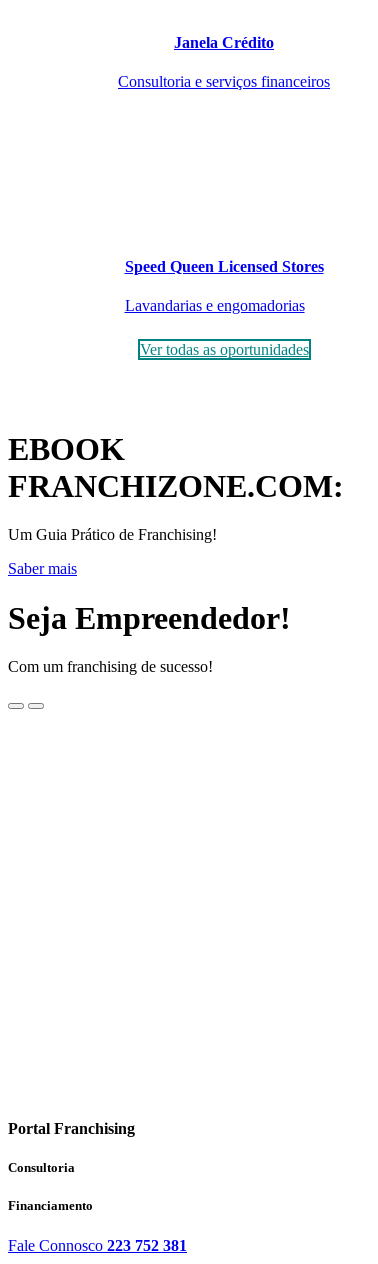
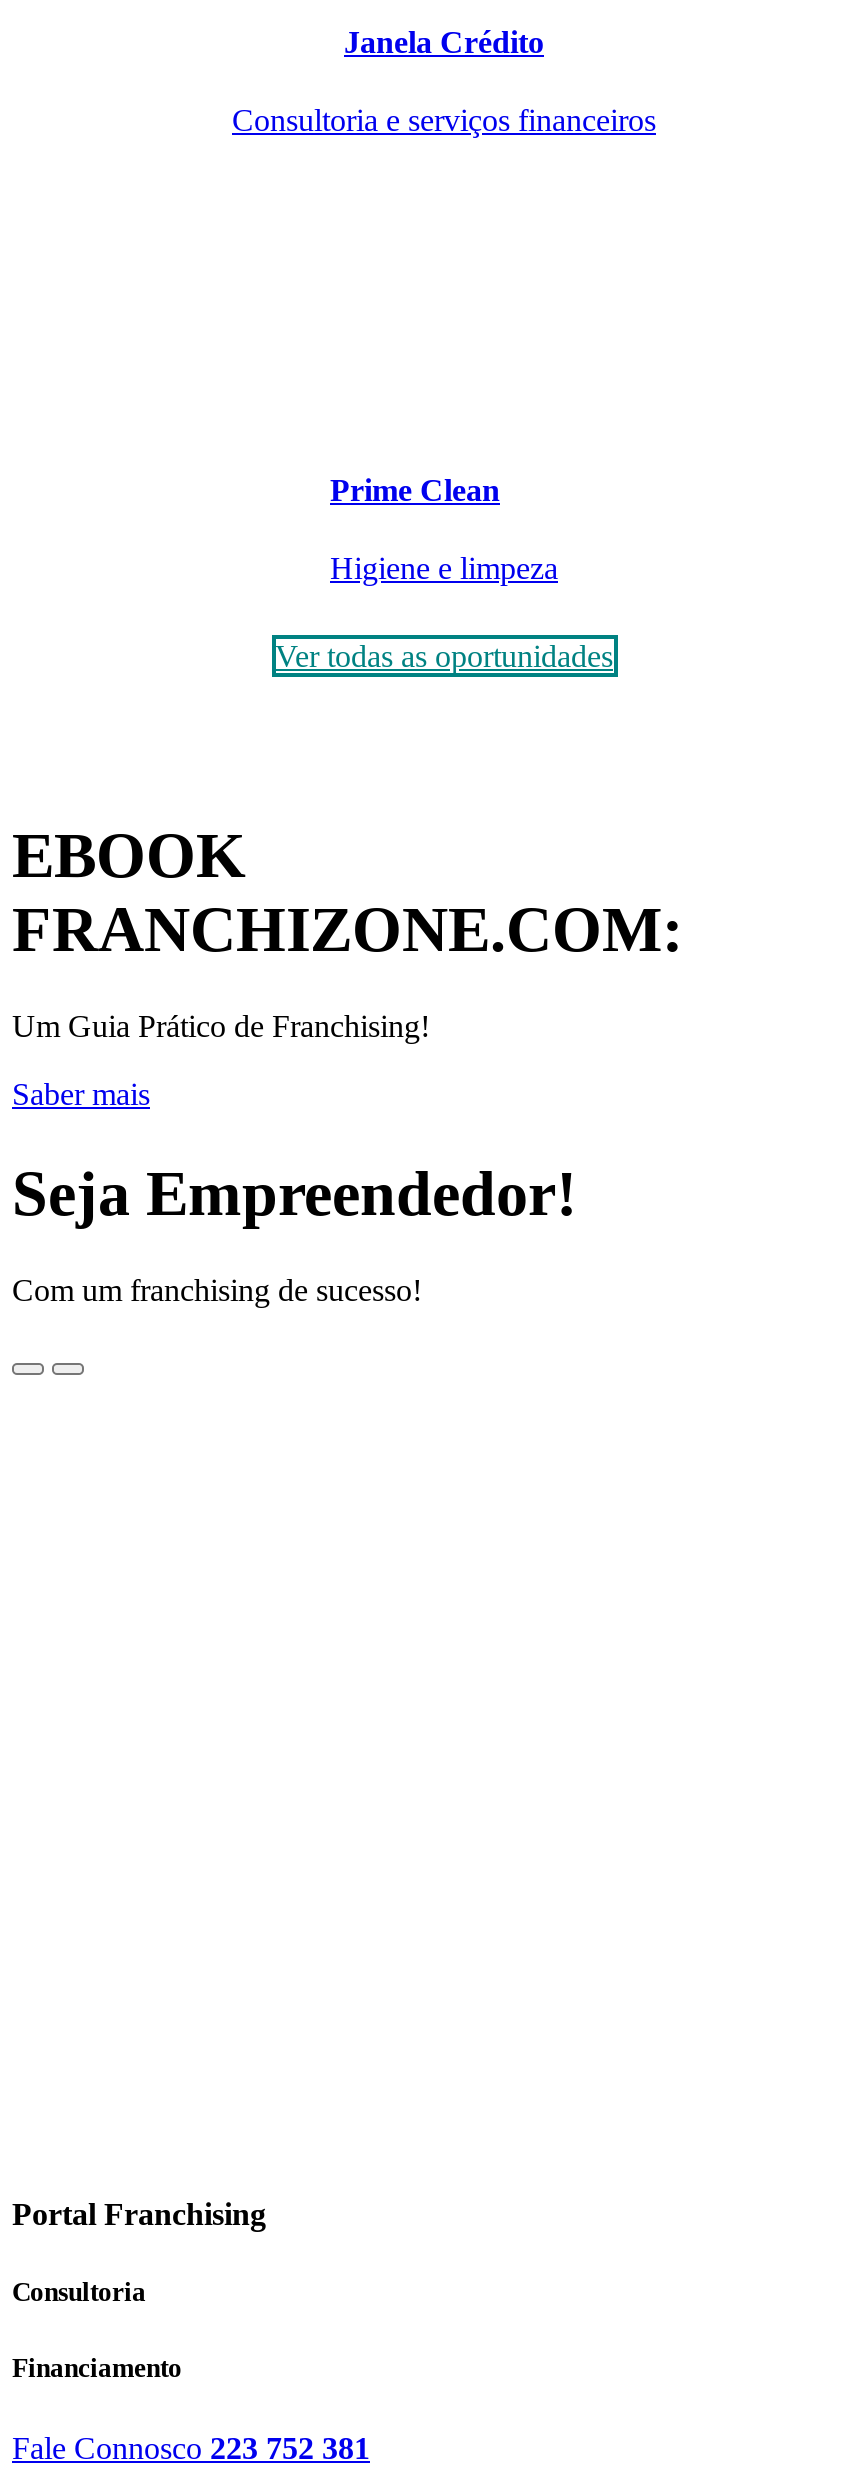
- Speed Queen Licensed Stores
+ Prime Clean

- Lavandarias e engomadorias
+ Higiene e limpeza
